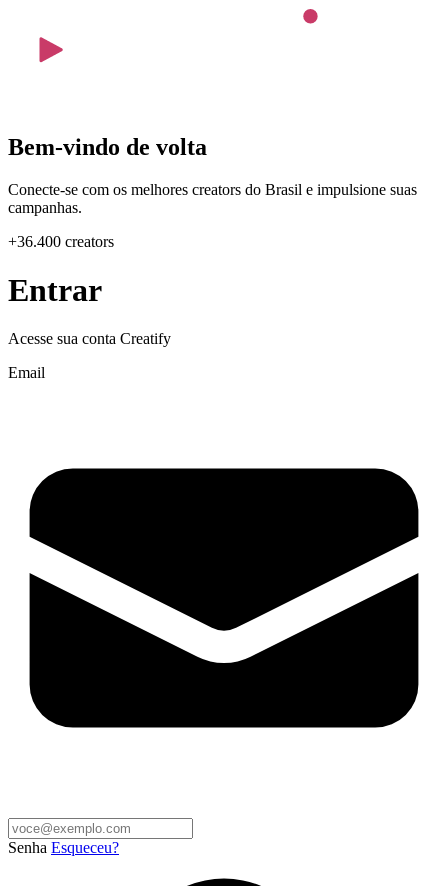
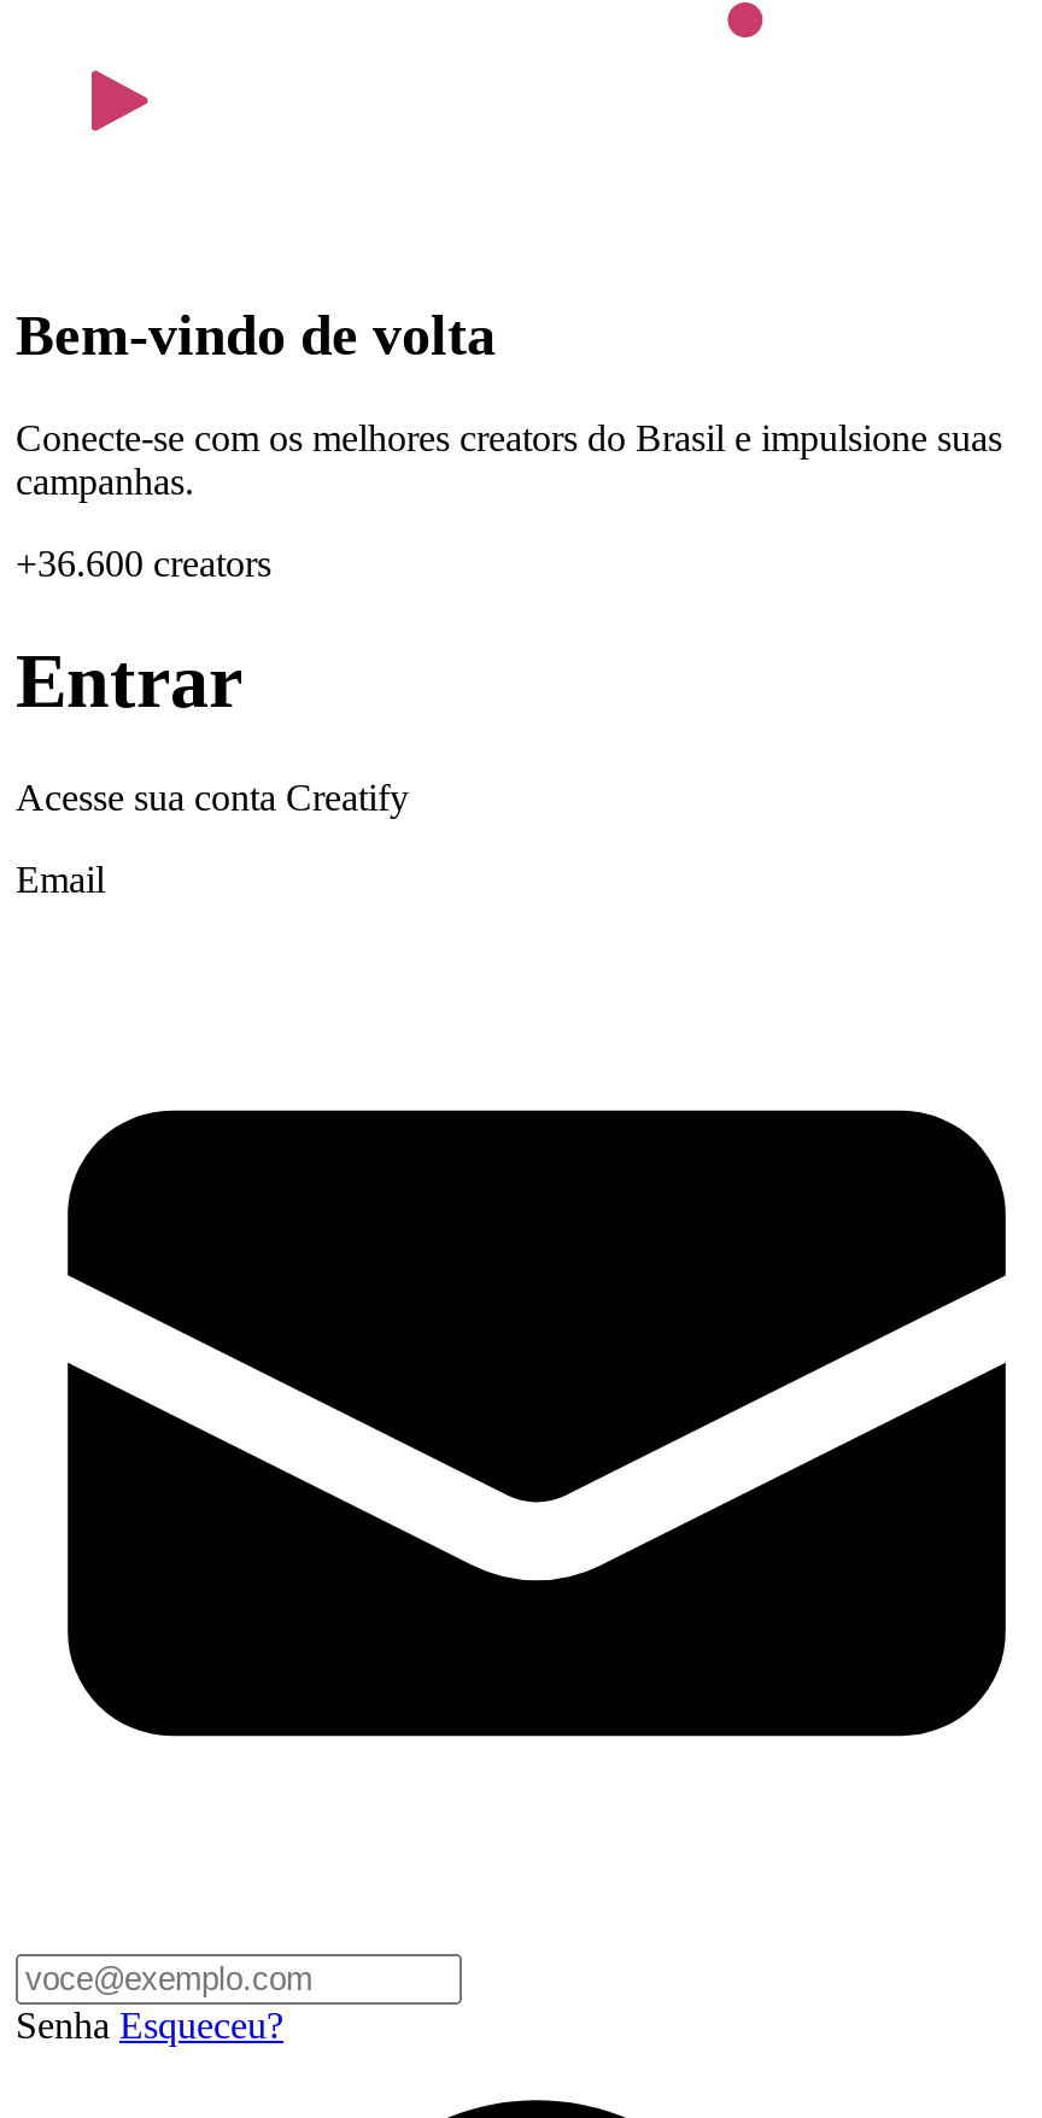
- +36.400 creators
+ +36.600 creators
